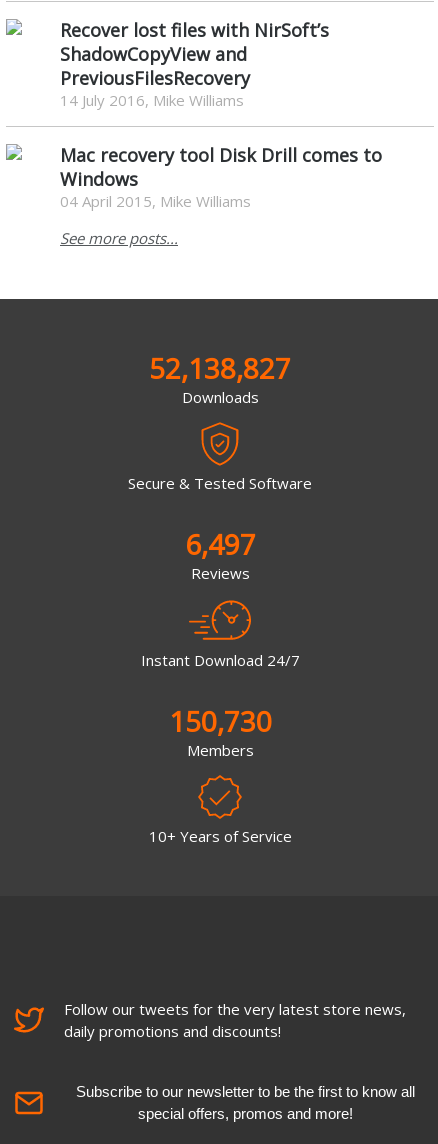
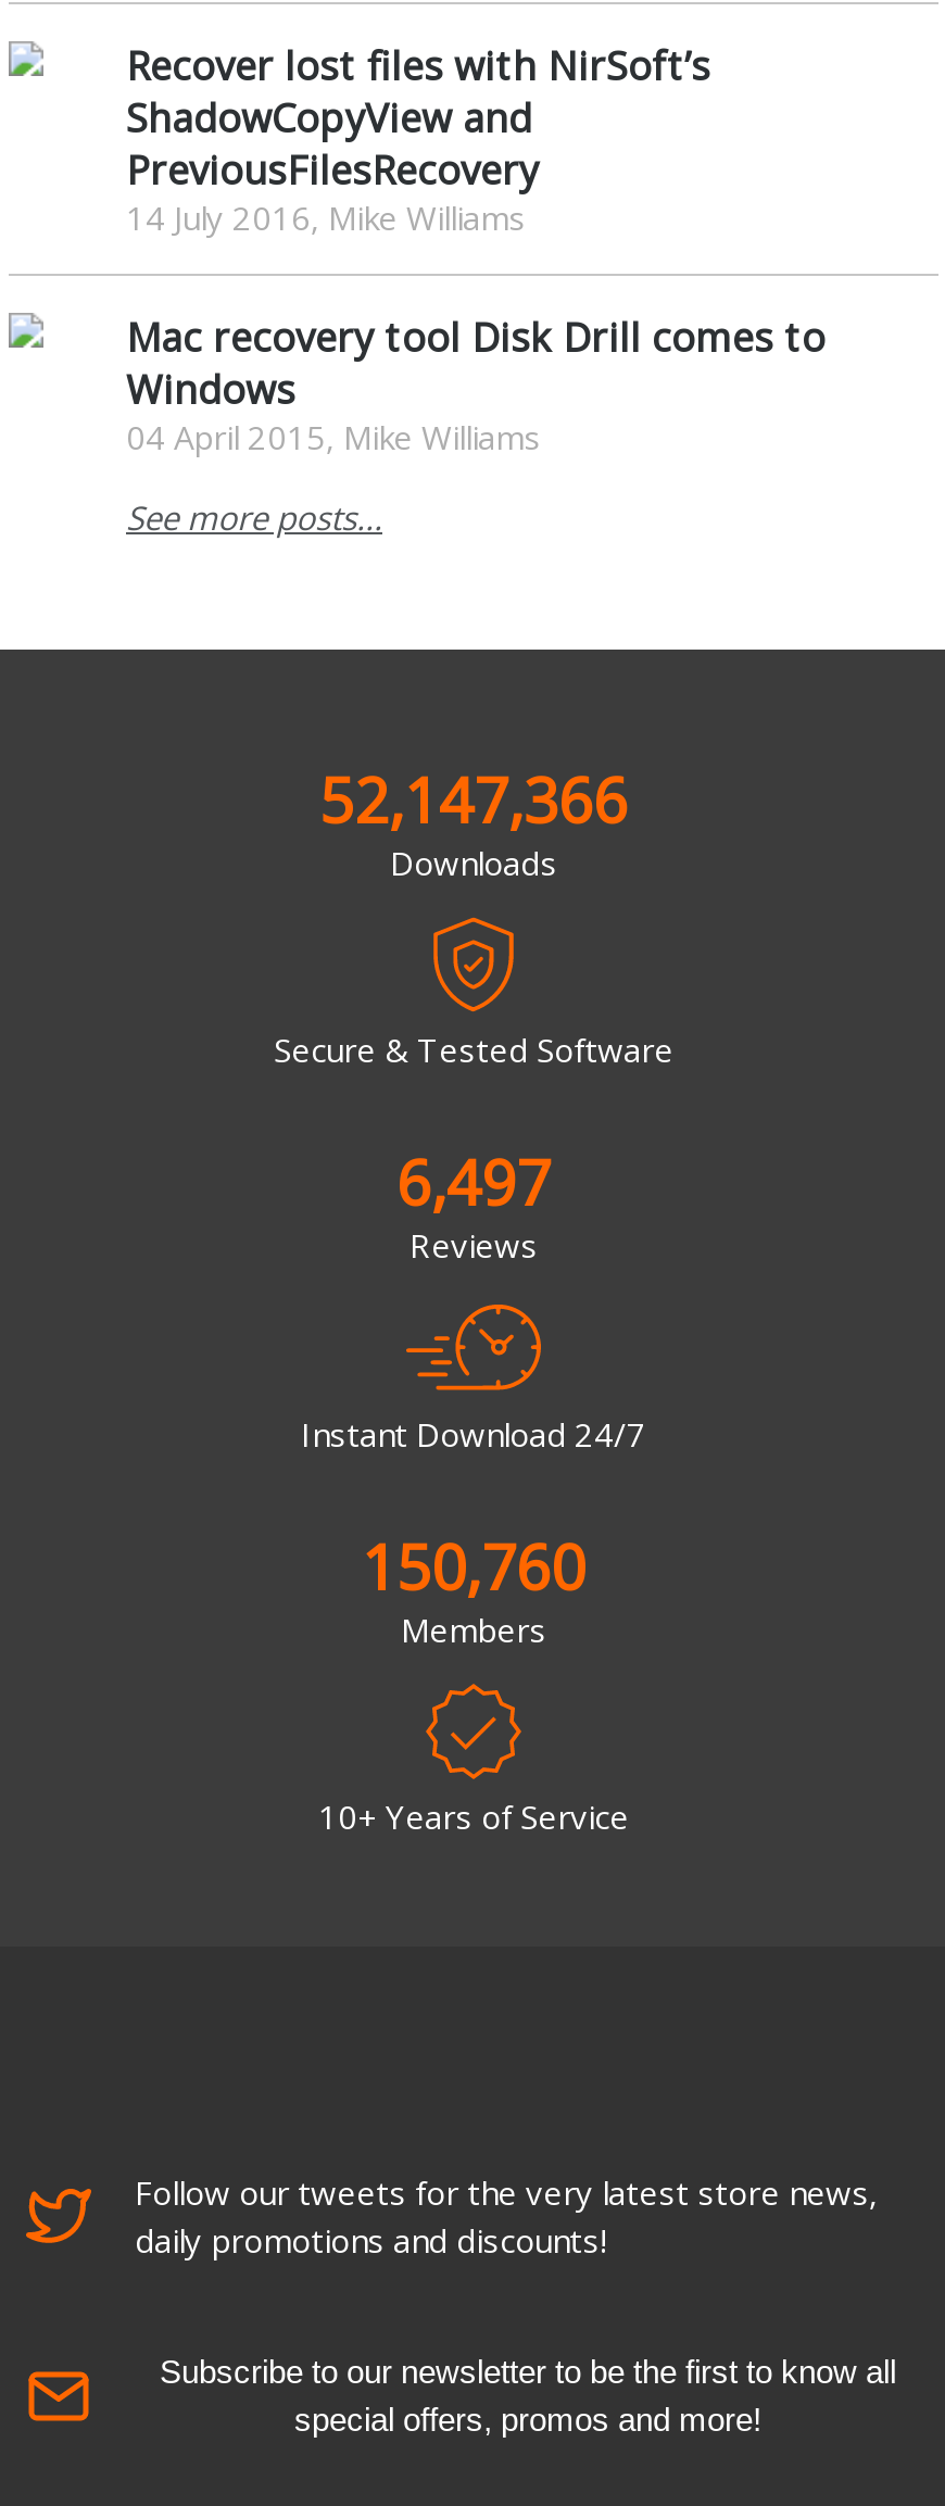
- 52,138,827
+ 52,147,366

- 150,730
+ 150,760
